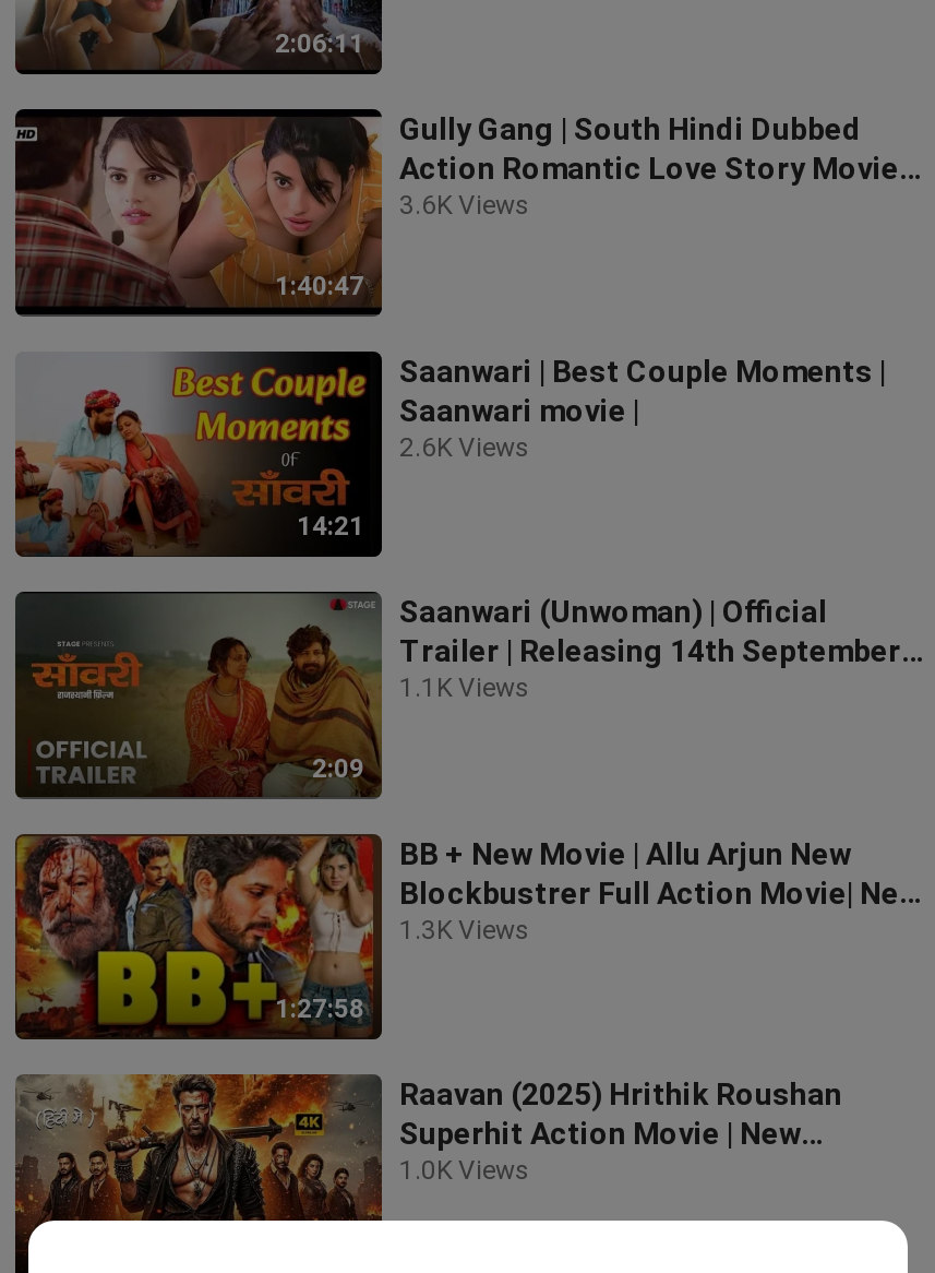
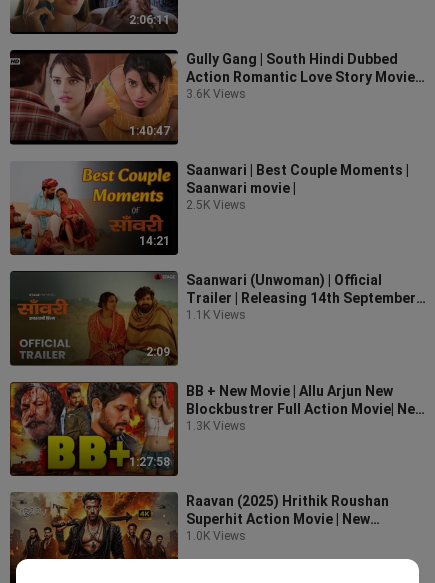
- 2.6K Views
+ 2.5K Views
